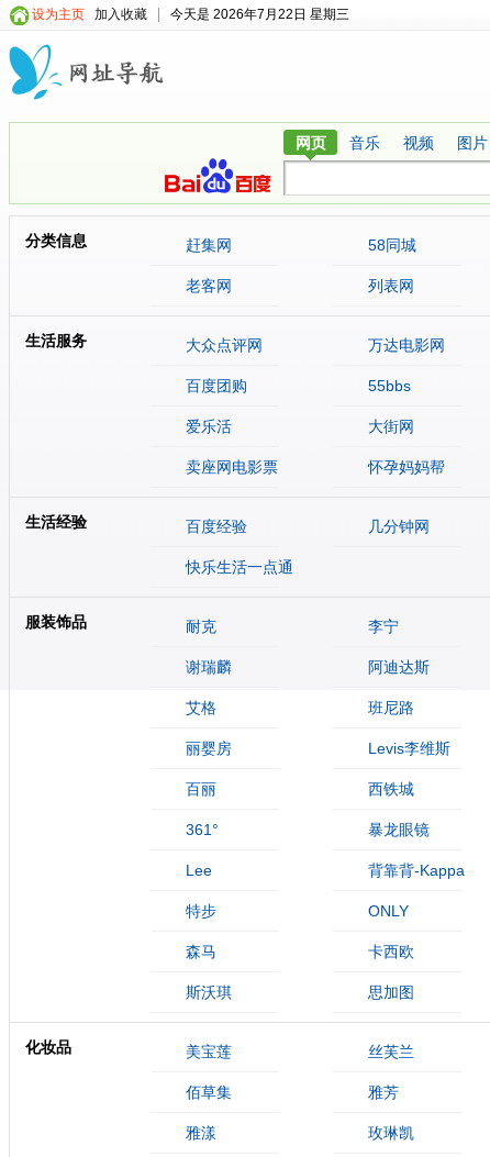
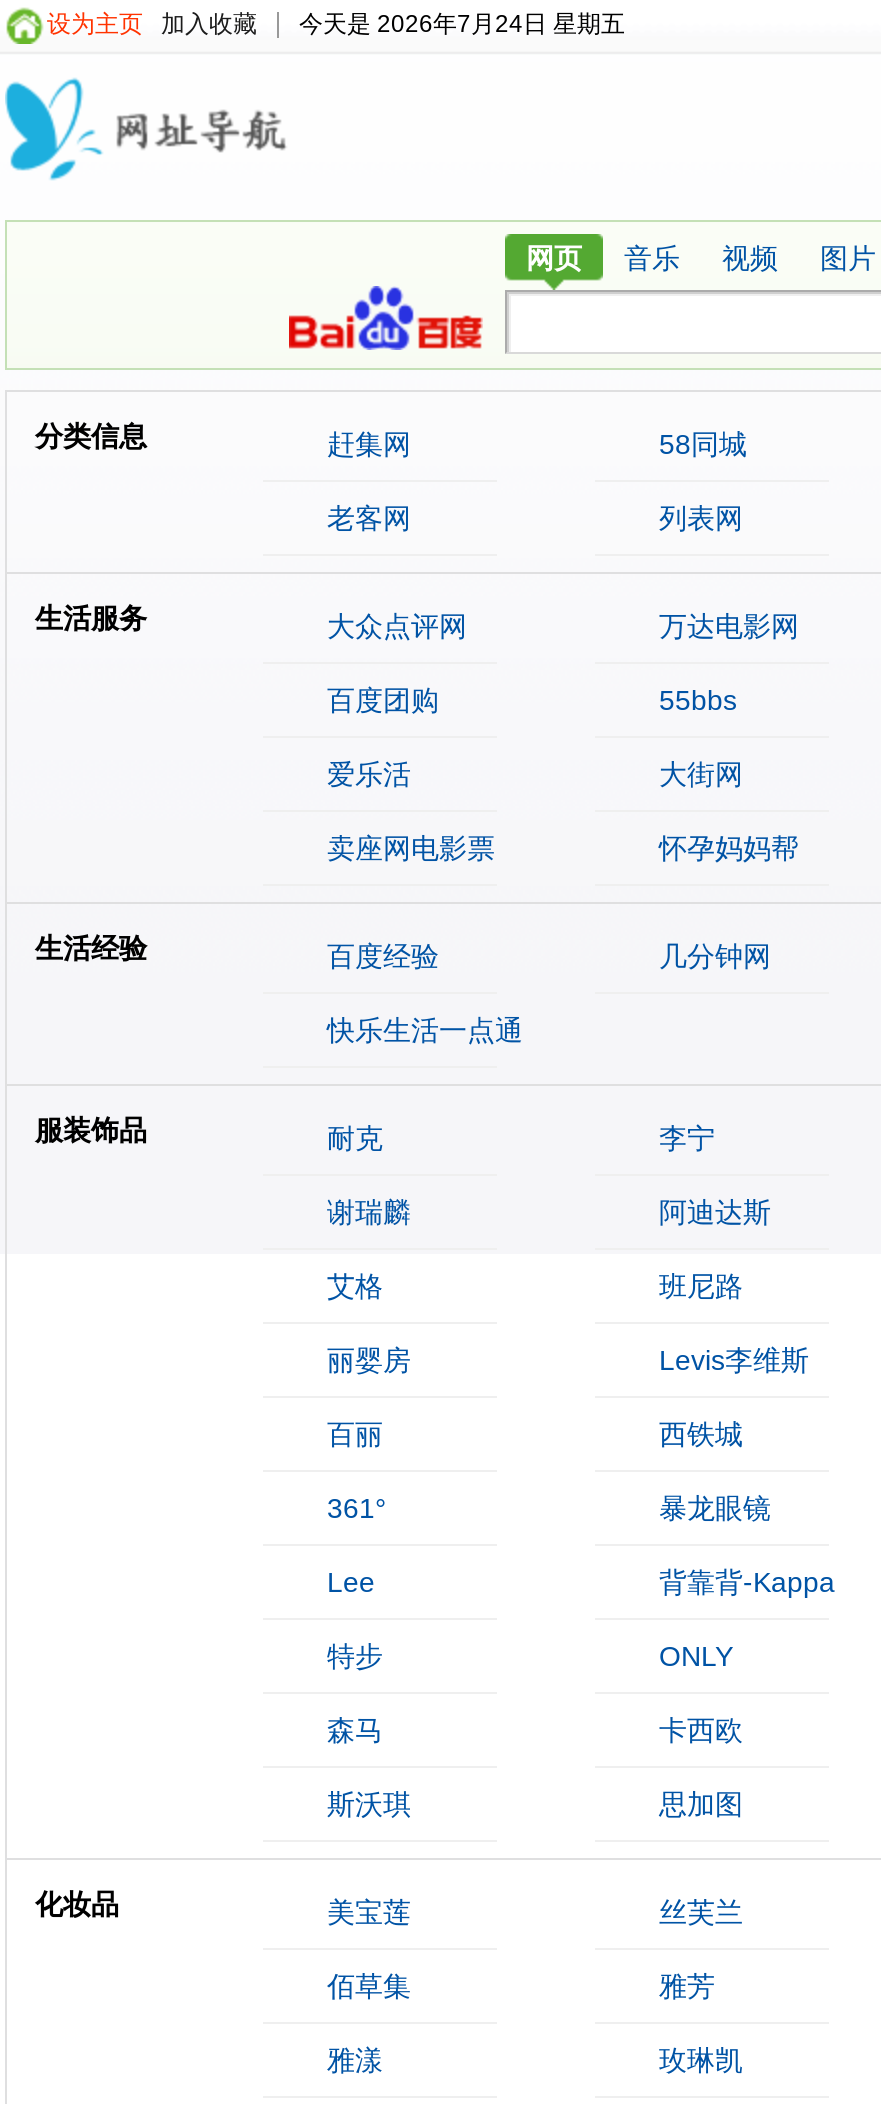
- 今天是 2026年7月22日 星期三
+ 今天是 2026年7月24日 星期五
